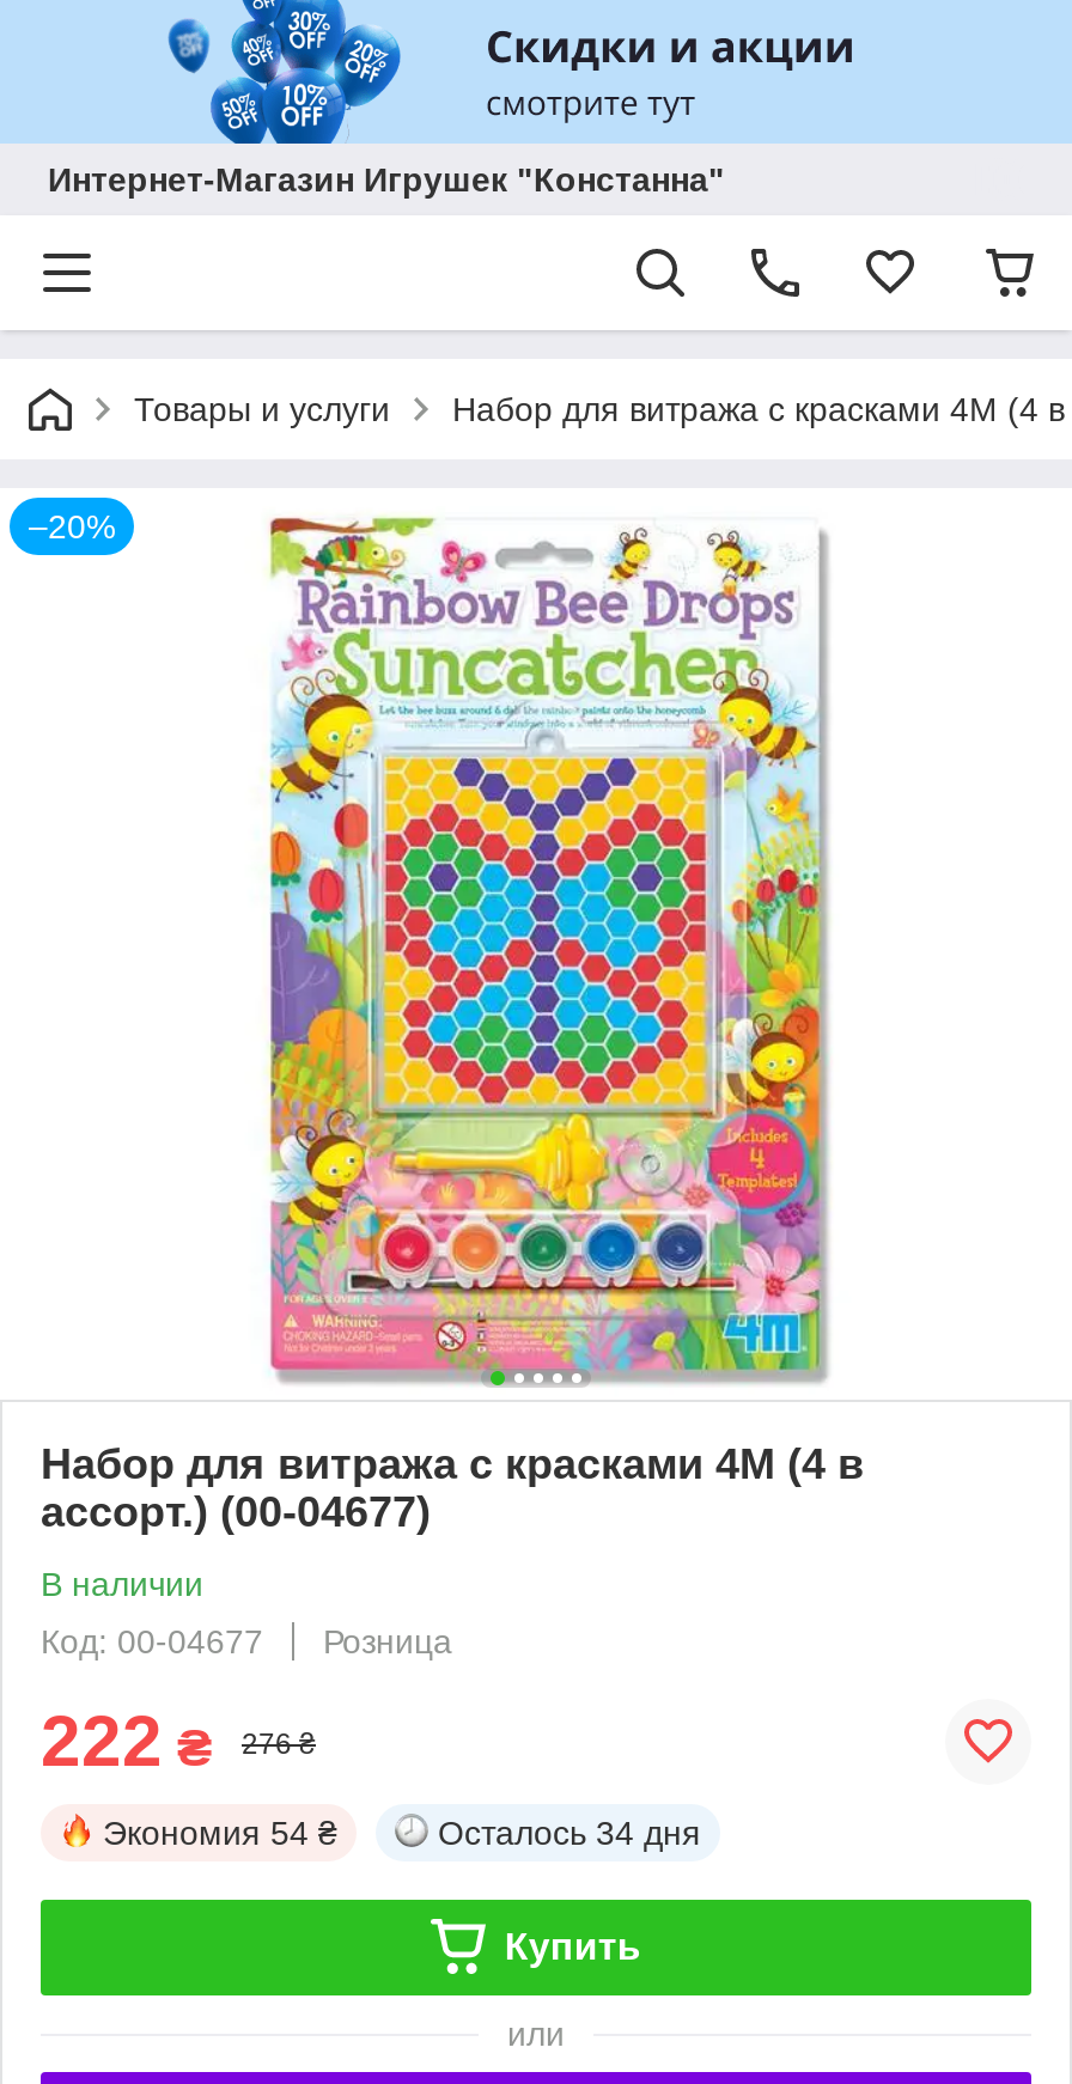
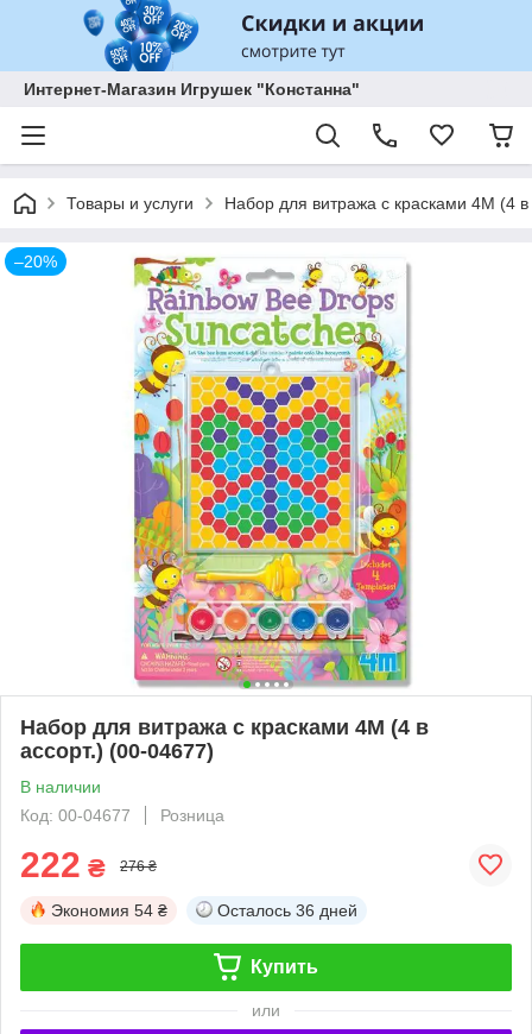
- Осталось 34 дня
+ Осталось 36 дней
